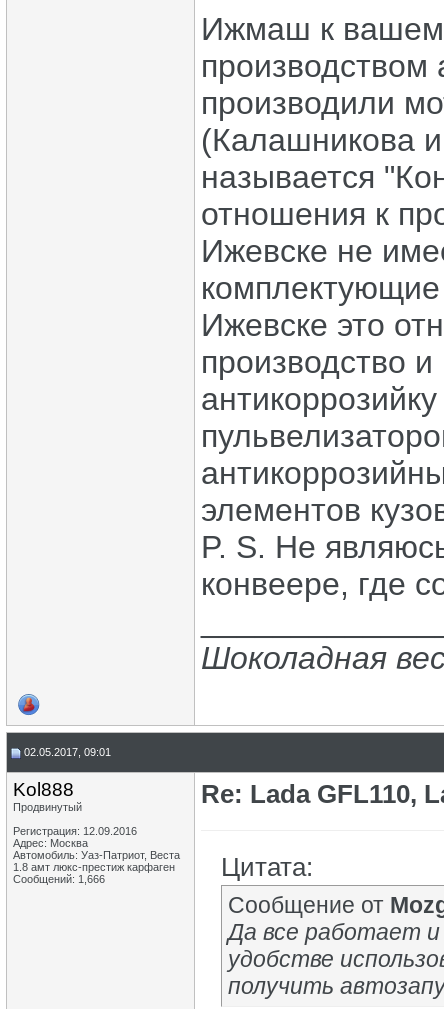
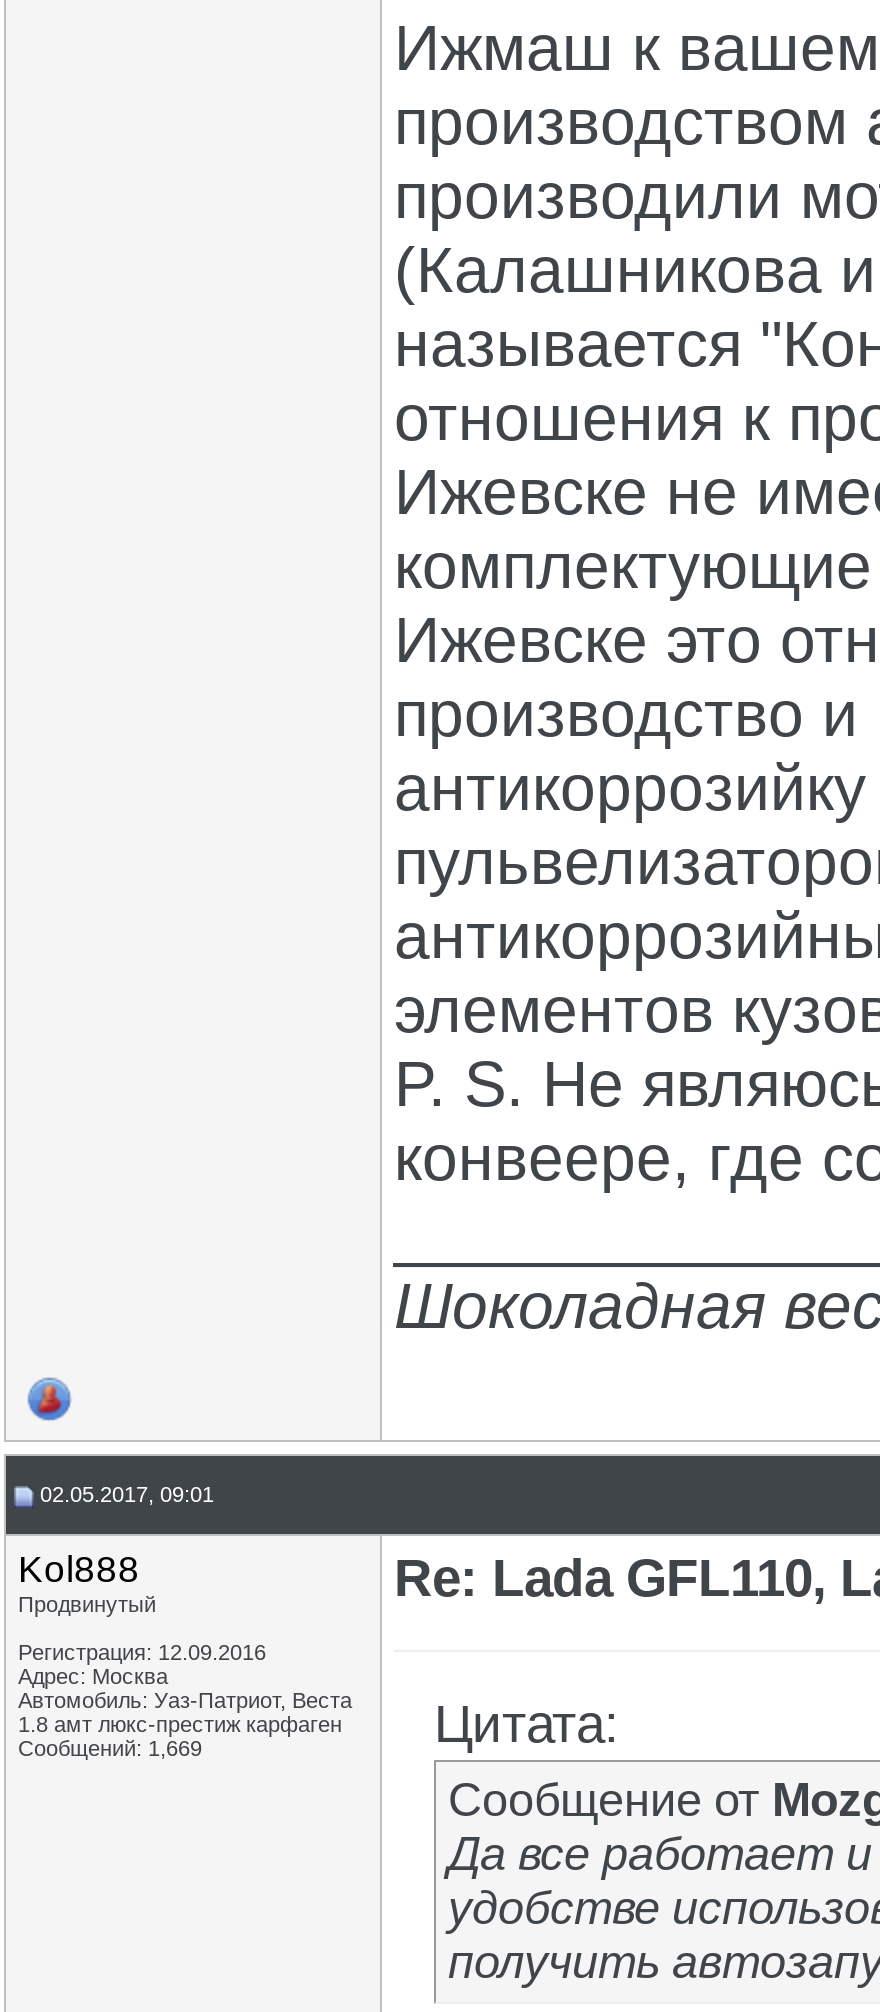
- Сообщений: 1,666
+ Сообщений: 1,669
